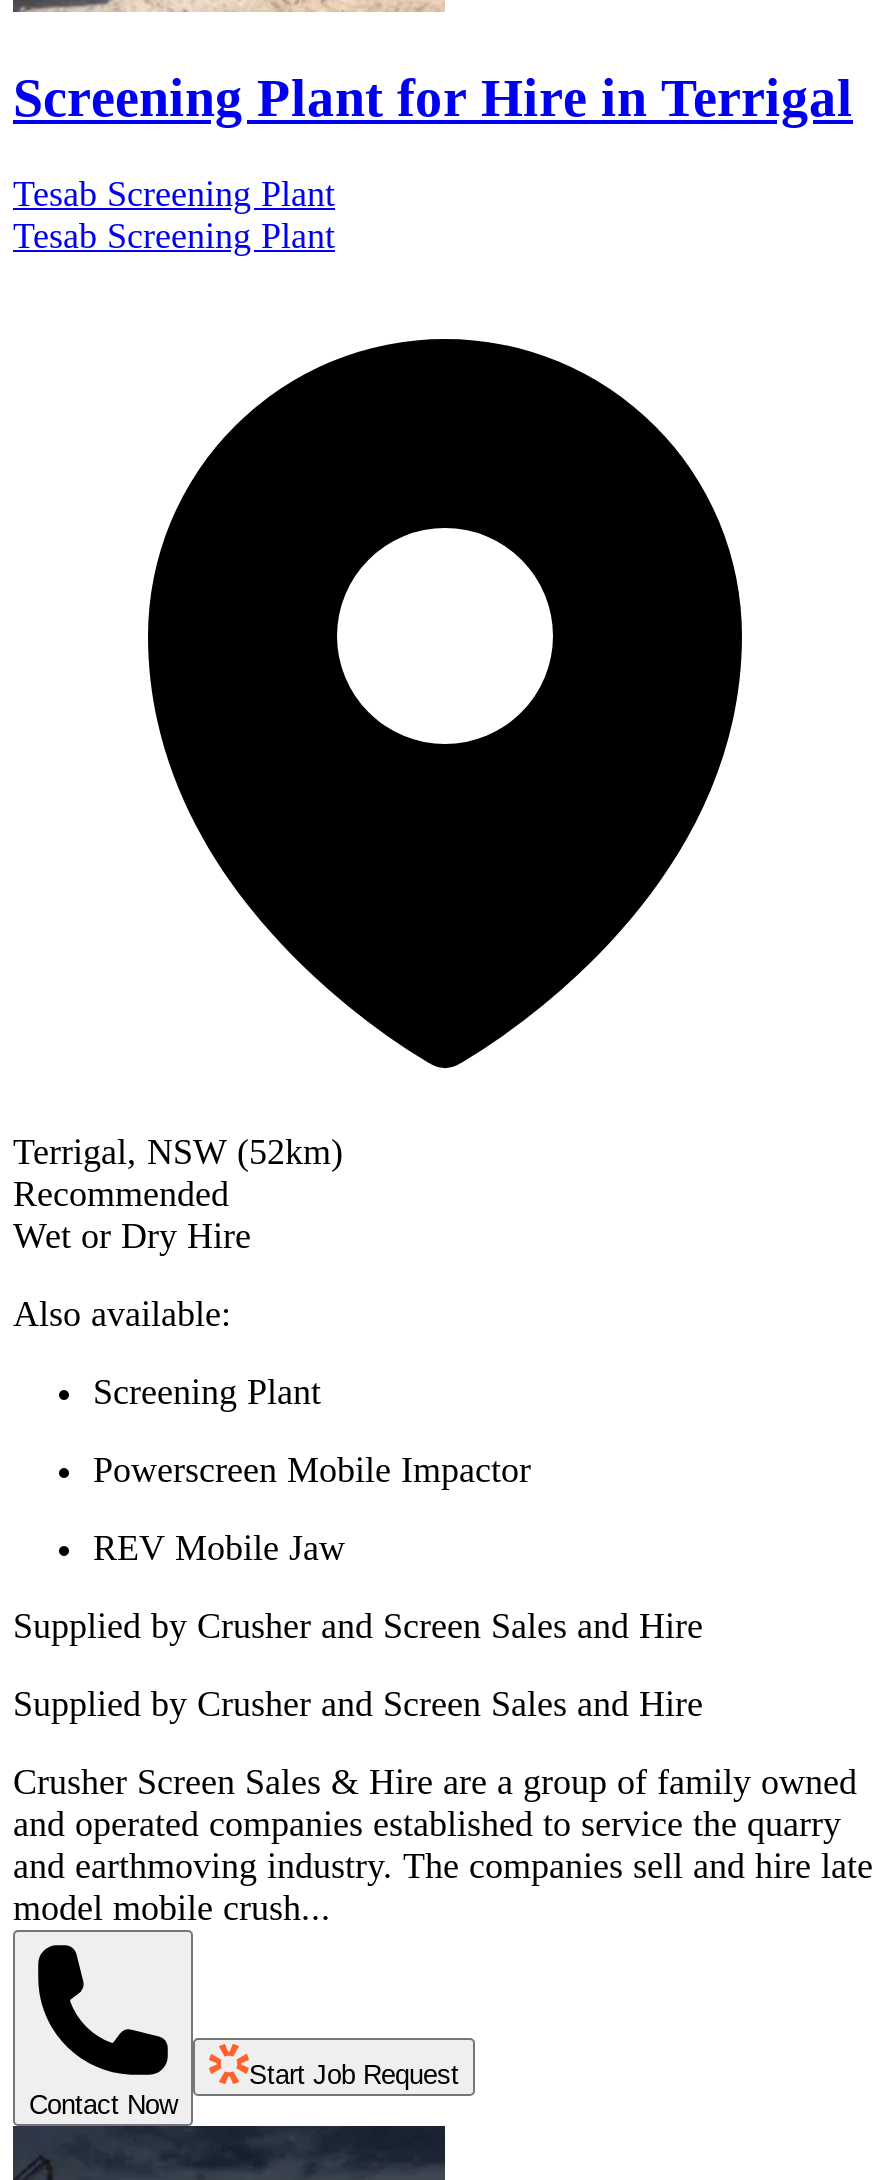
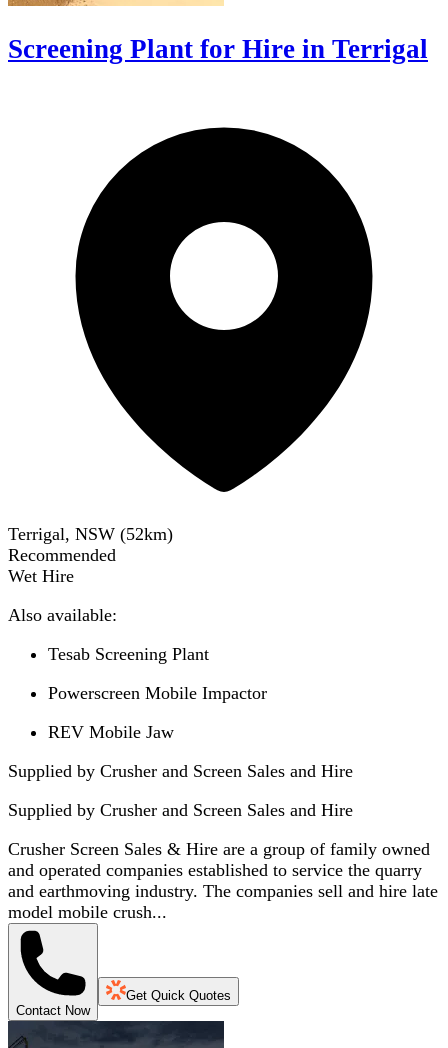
- Tesab Screening Plant
- Tesab Screening Plant

- Wet or Dry Hire
+ Wet Hire

- Screening Plant
+ Tesab Screening Plant

- Start Job Request
+ Get Quick Quotes
